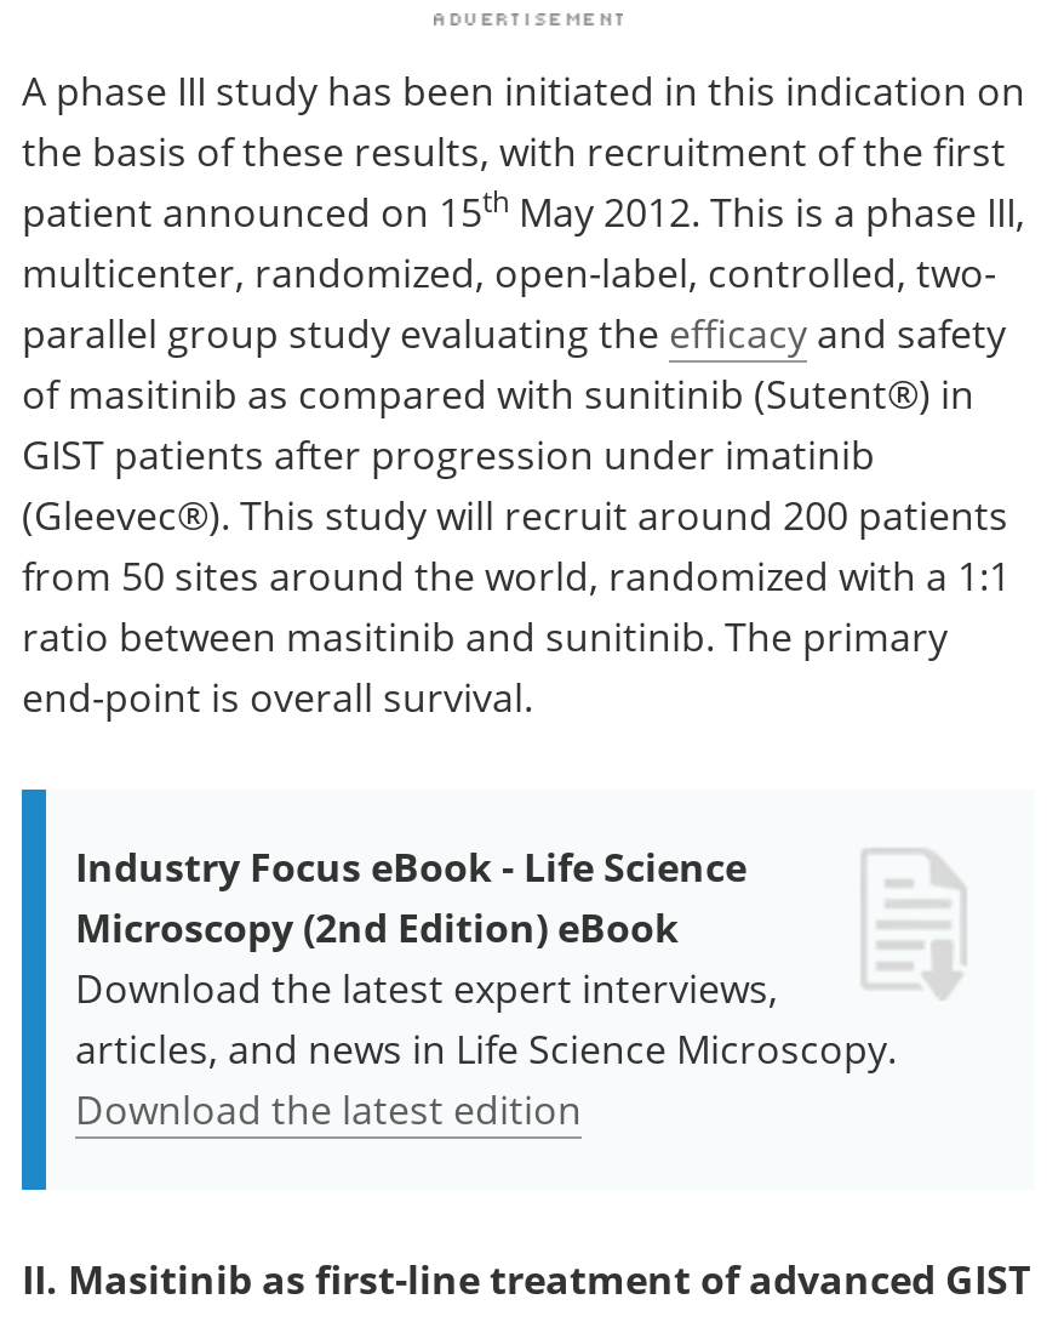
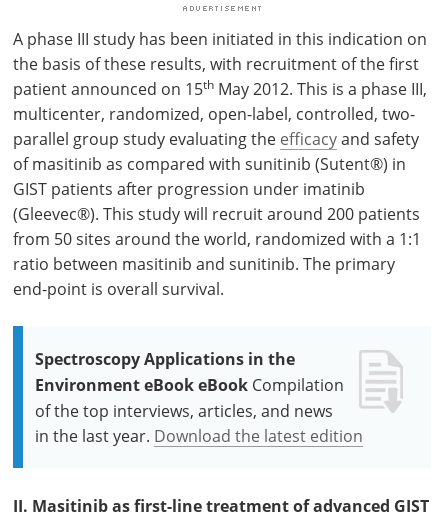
- Industry Focus eBook - Life Science
- Microscopy (2nd Edition) eBook
- Download the latest expert interviews,
- articles, and news in Life Science Microscopy.
- Download the latest edition
+ Spectroscopy Applications in the
+ Environment eBook eBook Compilation
+ of the top interviews, articles, and news
+ in the last year. Download the latest edition
